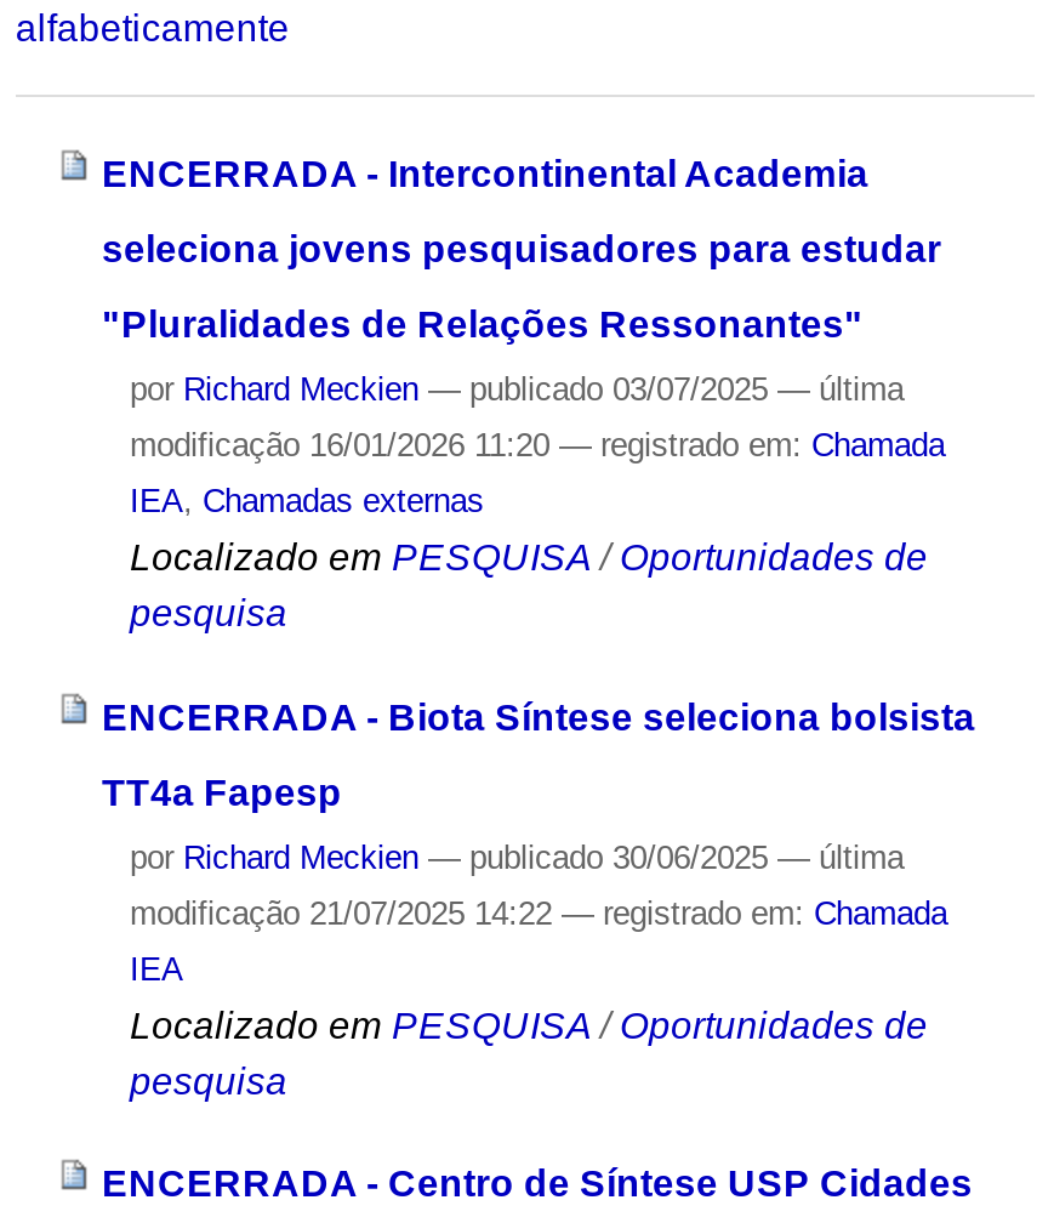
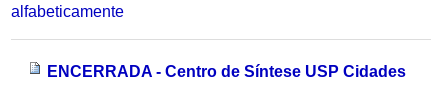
- ENCERRADA - Intercontinental Academia
- seleciona jovens pesquisadores para estudar
- "Pluralidades de Relações Ressonantes"
- por Richard Meckien — publicado 03/07/2025 — última
- modificação 16/01/2026 11:20 — registrado em: Chamada
- IEA, Chamadas externas
- Localizado em PESQUISA / Oportunidades de
- pesquisa
- ENCERRADA - Biota Síntese seleciona bolsista
- TT4a Fapesp
- por Richard Meckien — publicado 30/06/2025 — última
- modificação 21/07/2025 14:22 — registrado em: Chamada
- IEA
- Localizado em PESQUISA / Oportunidades de
- pesquisa
